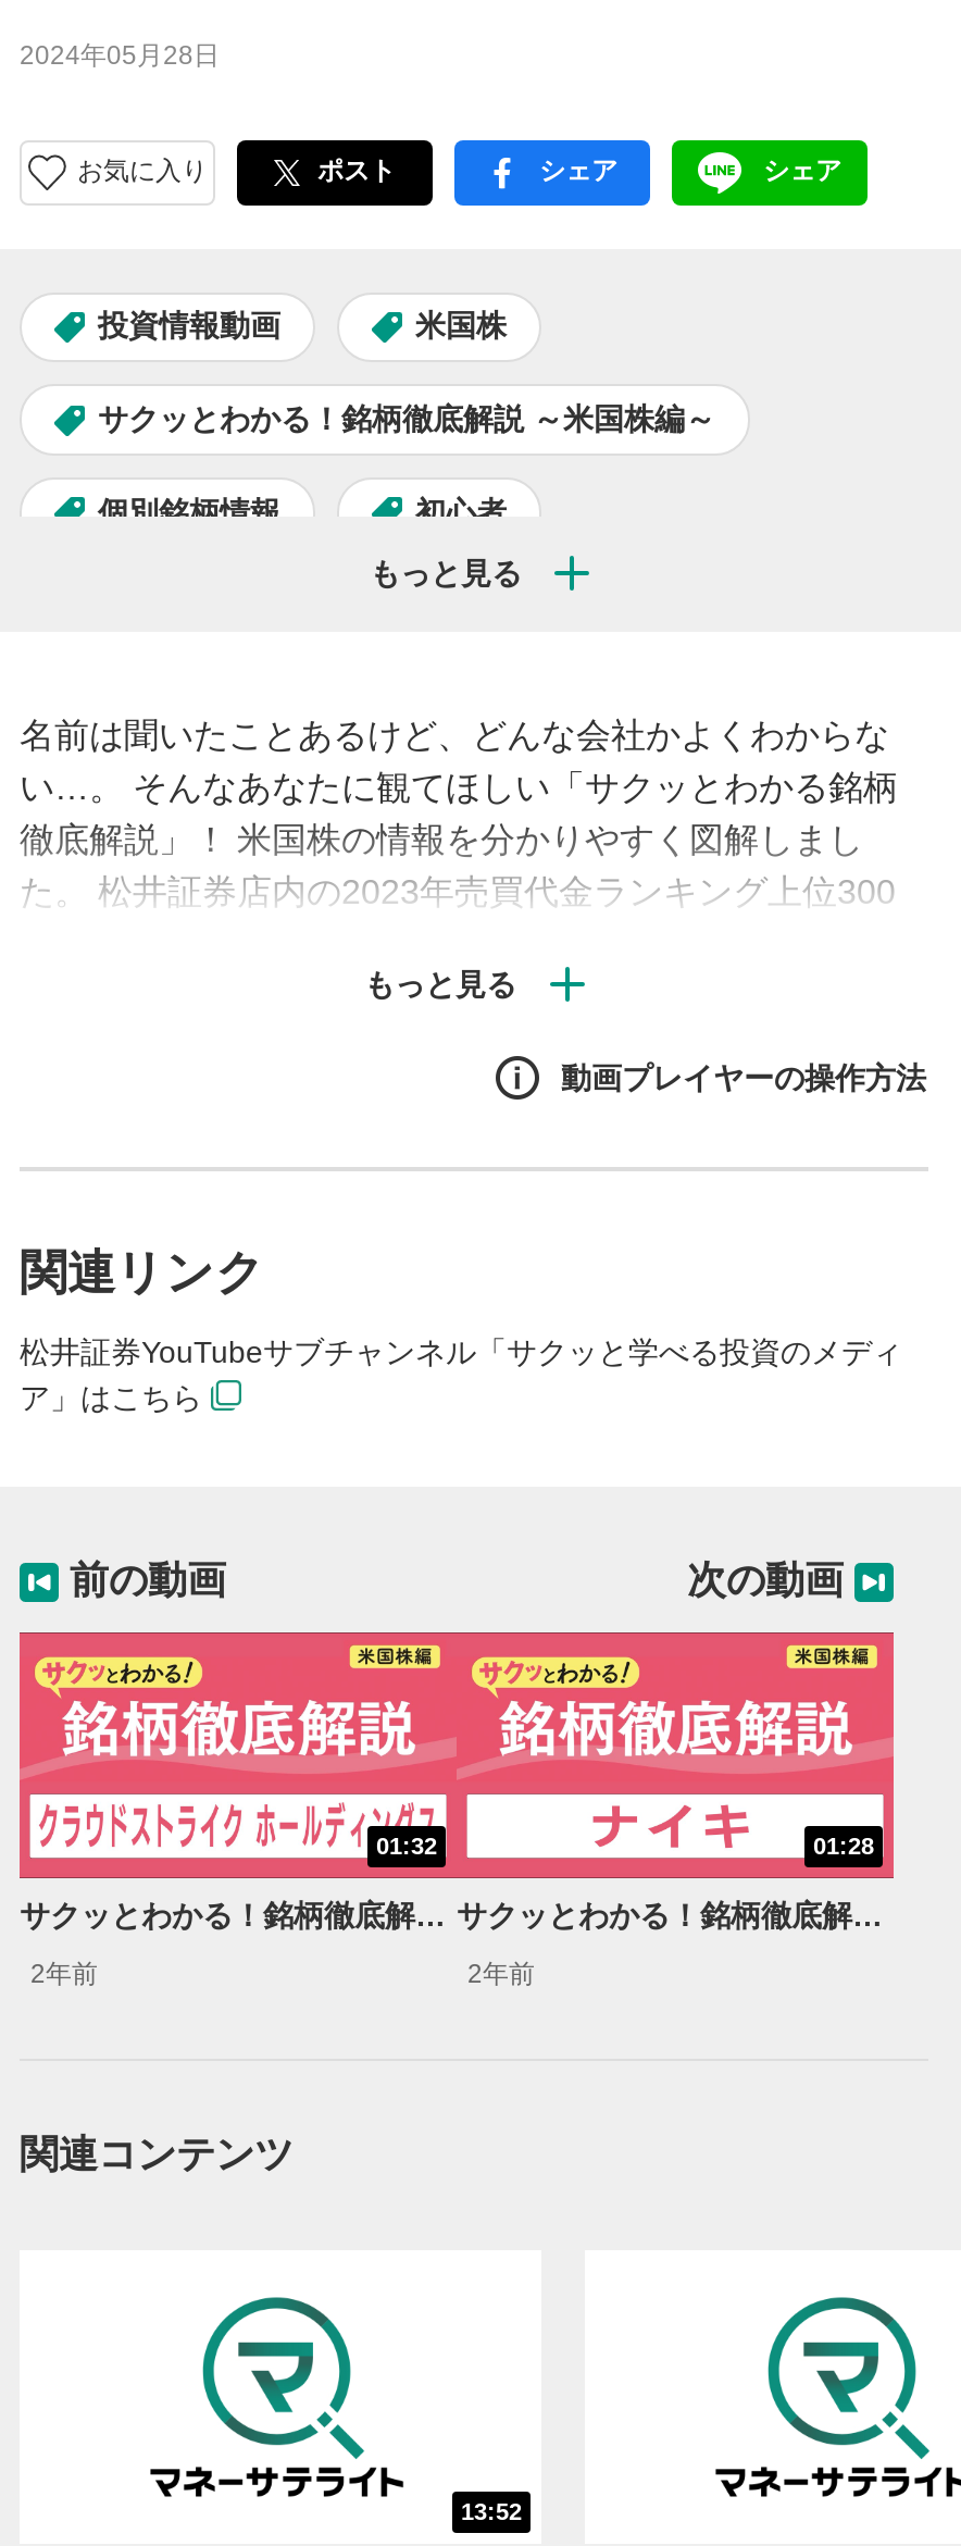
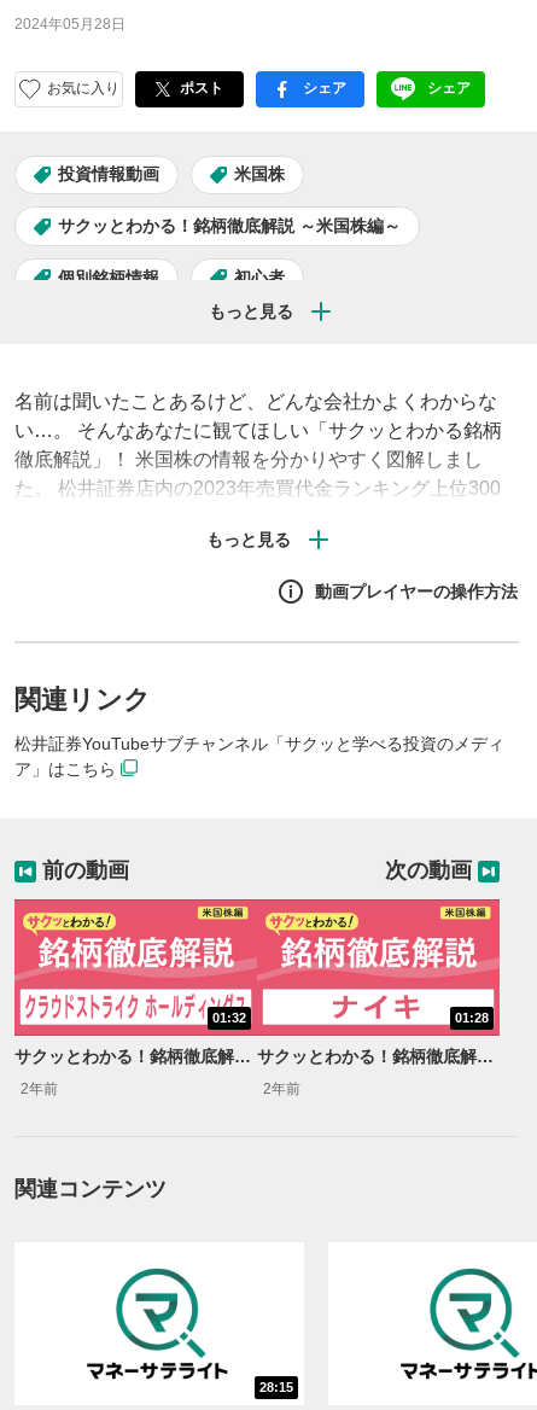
- 13:52
+ 28:15
